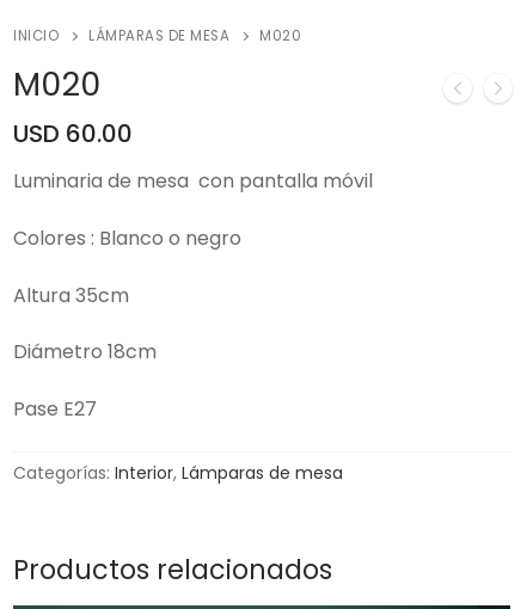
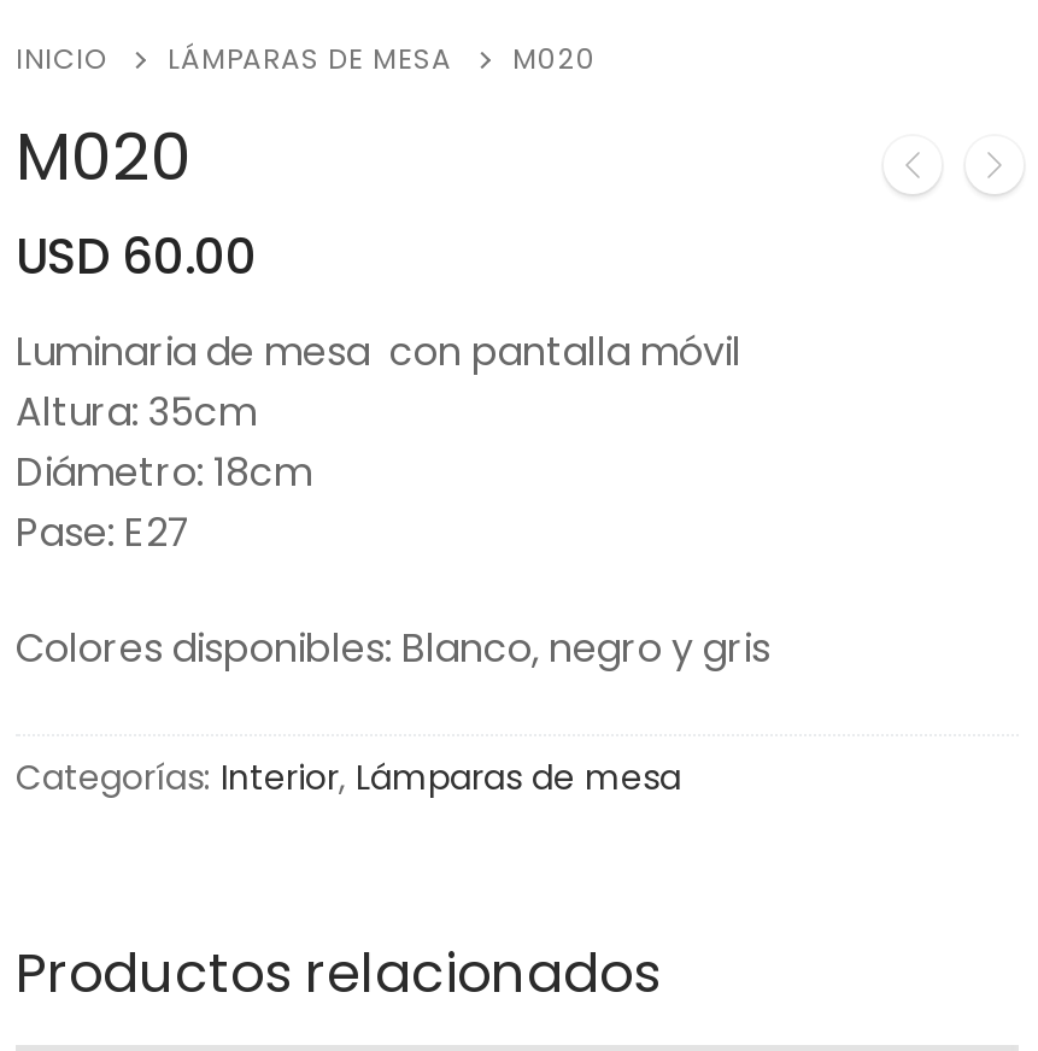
- Colores : Blanco o negro
- Altura 35cm
- Diámetro 18cm
- Pase E27
+ Altura: 35cm
+ Diámetro: 18cm
+ Pase: E27
+ Colores disponibles: Blanco, negro y gris
